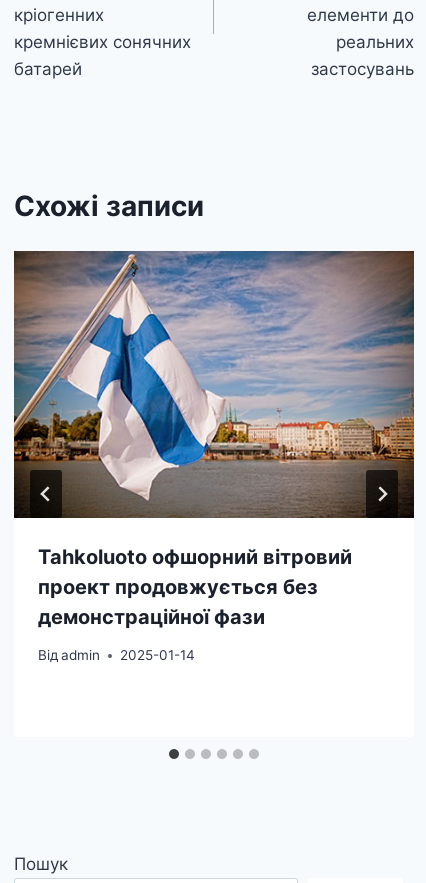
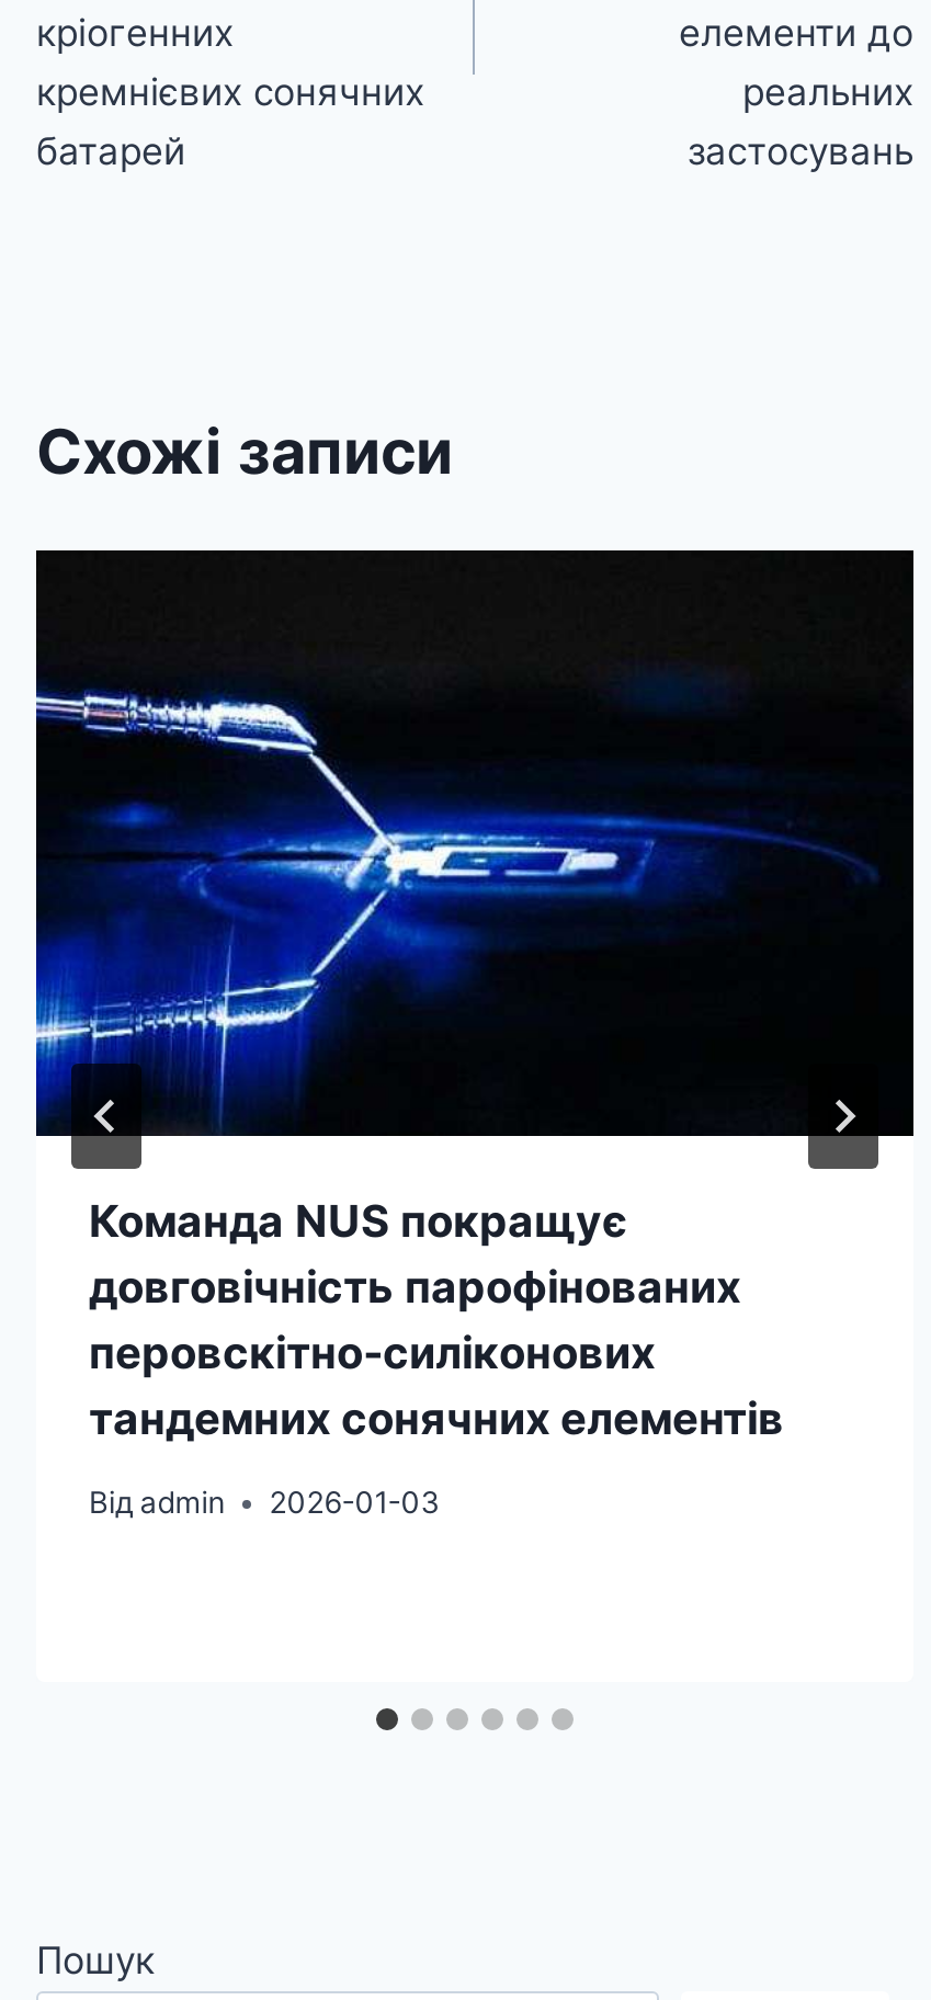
- [image]
- Tahkoluoto офшорний вітровий
- проект продовжується без
- демонстраційної фази
+ [image]
+ Команда NUS покращує
+ довговічність парофінованих
+ перовскітно-силіконових
+ тандемних сонячних елементів

- 2025-01-14
+ 2026-01-03
